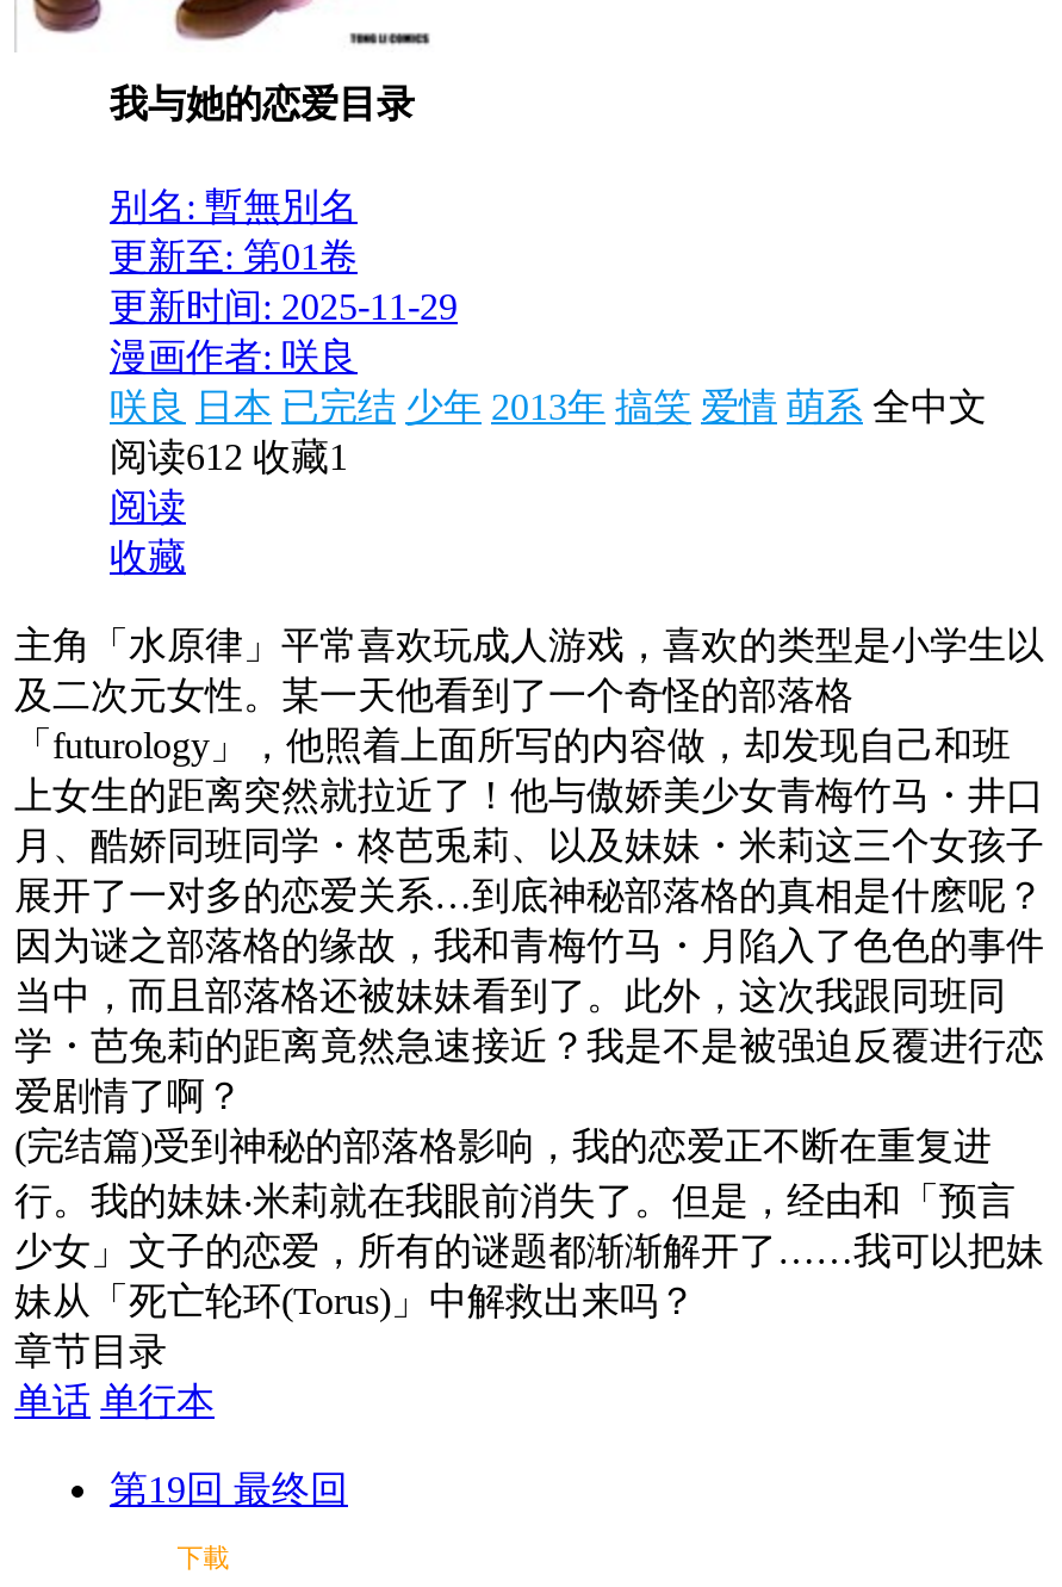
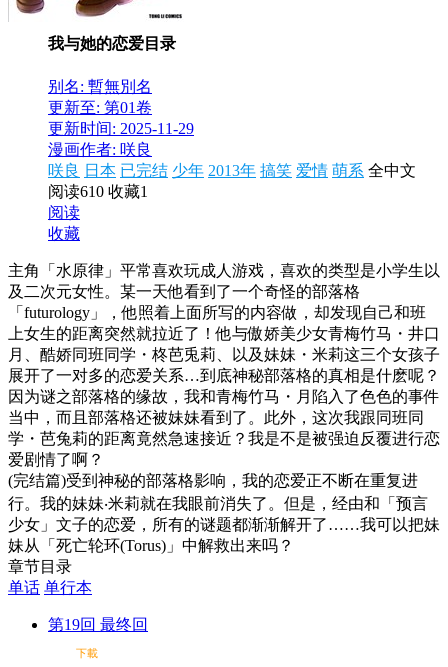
- 阅读612 收藏1
+ 阅读610 收藏1
